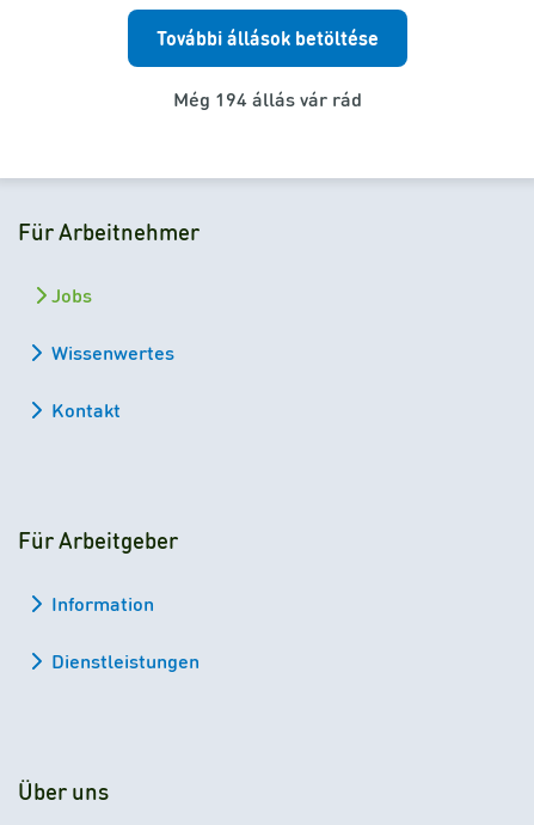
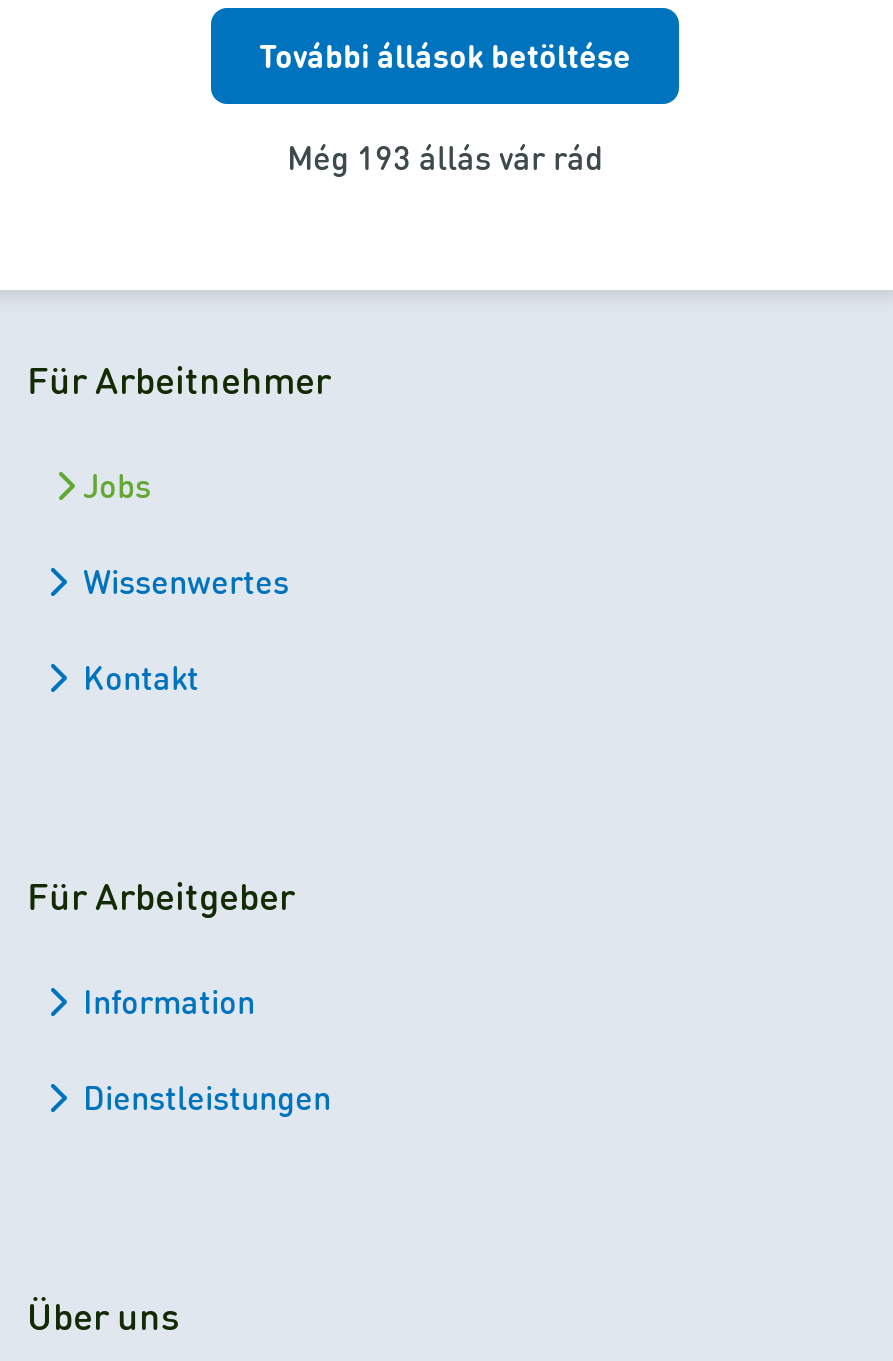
- Még 194 állás vár rád
+ Még 193 állás vár rád
